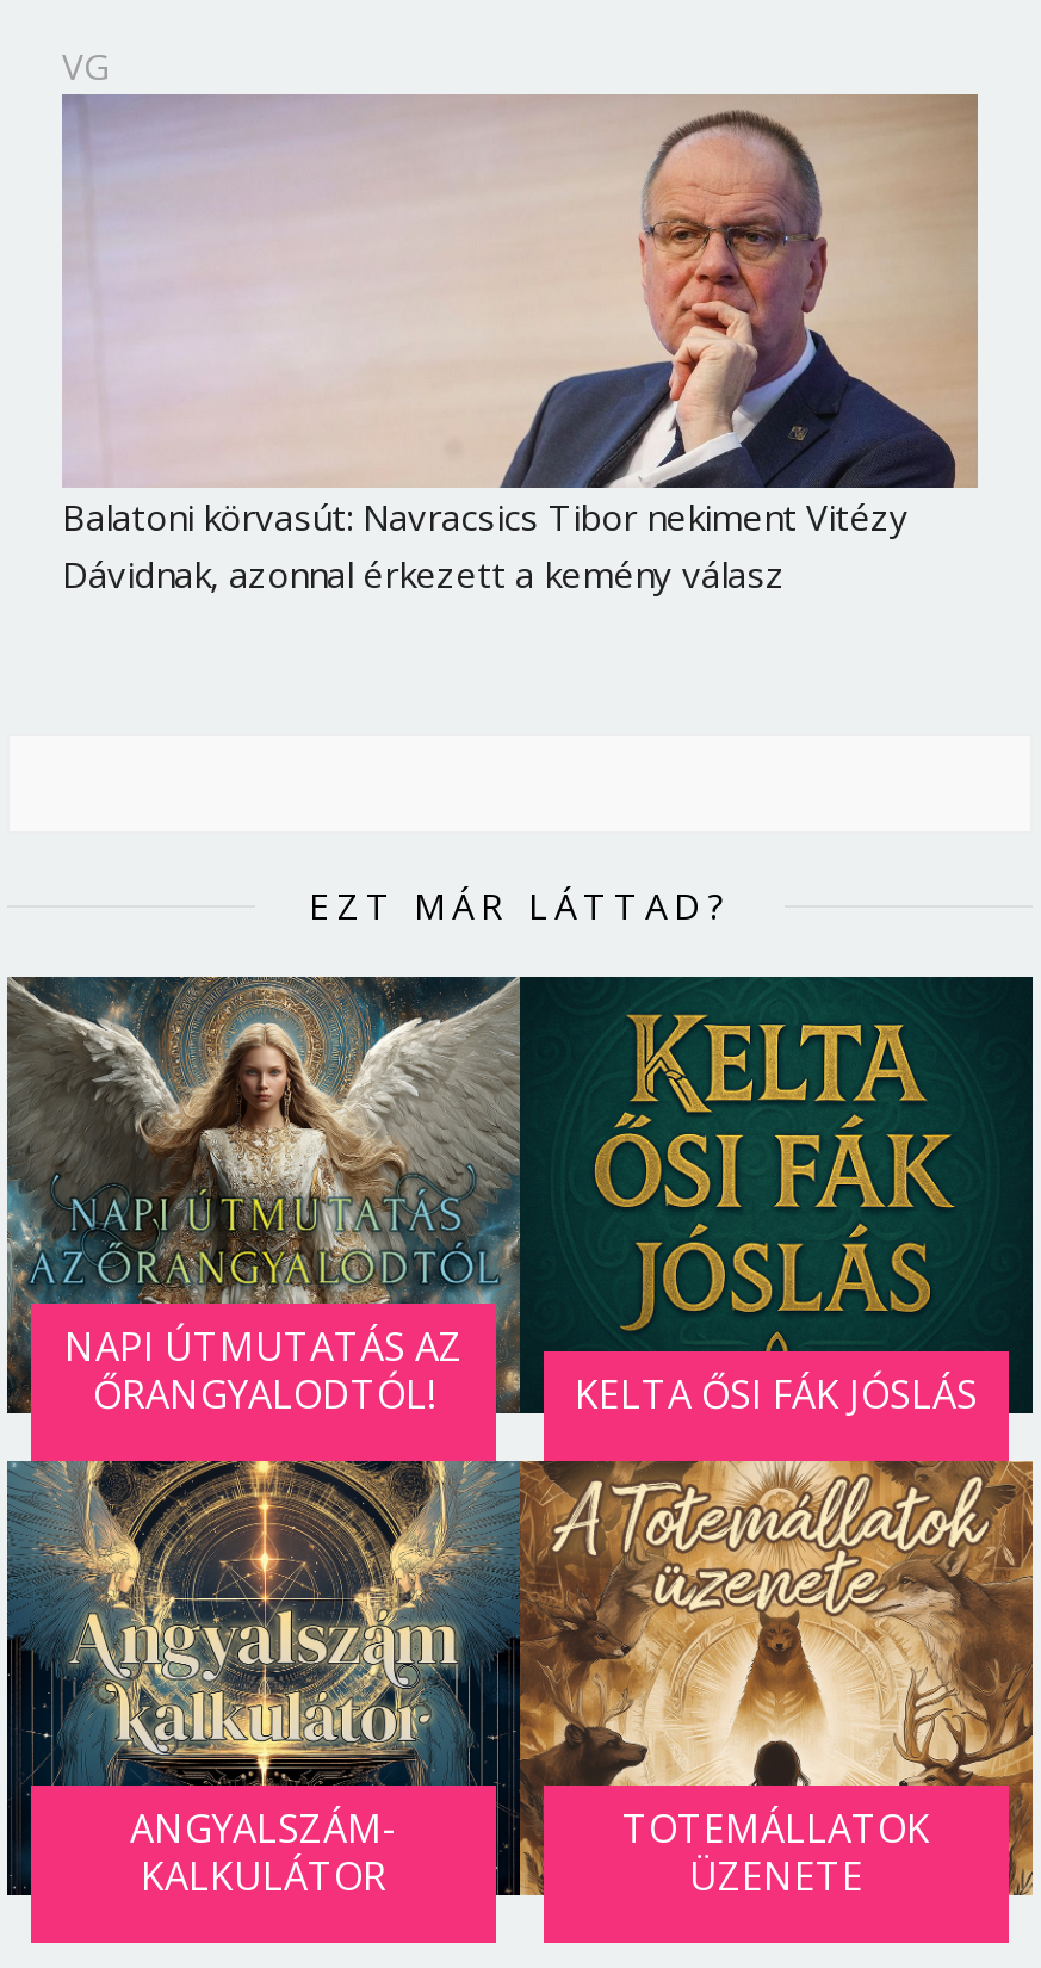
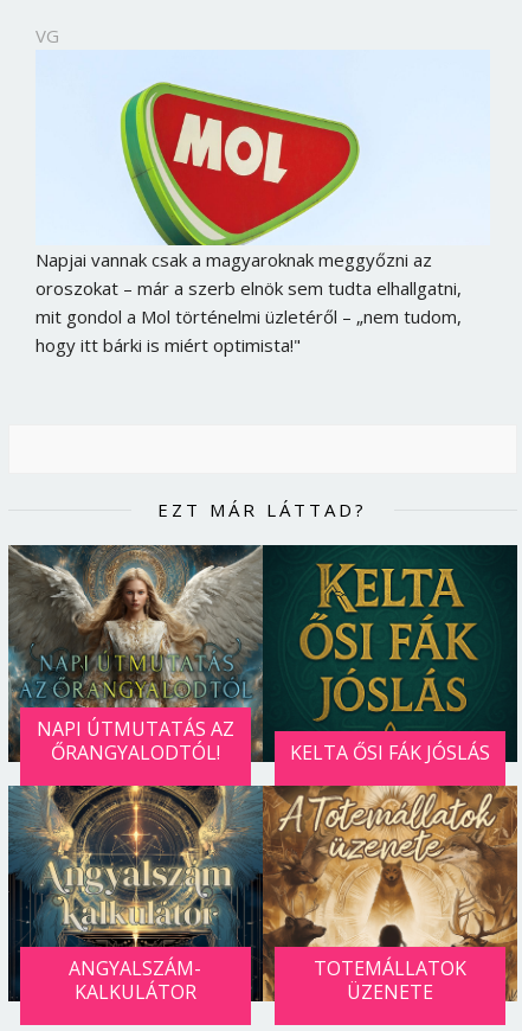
- [image]
- Balatoni körvasút: Navracsics Tibor nekiment Vitézy
- Dávidnak, azonnal érkezett a kemény válasz
+ [image]
+ Napjai vannak csak a magyaroknak meggyőzni az
+ oroszokat – már a szerb elnök sem tudta elhallgatni,
+ mit gondol a Mol történelmi üzletéről – „nem tudom,
+ hogy itt bárki is miért optimista!"
